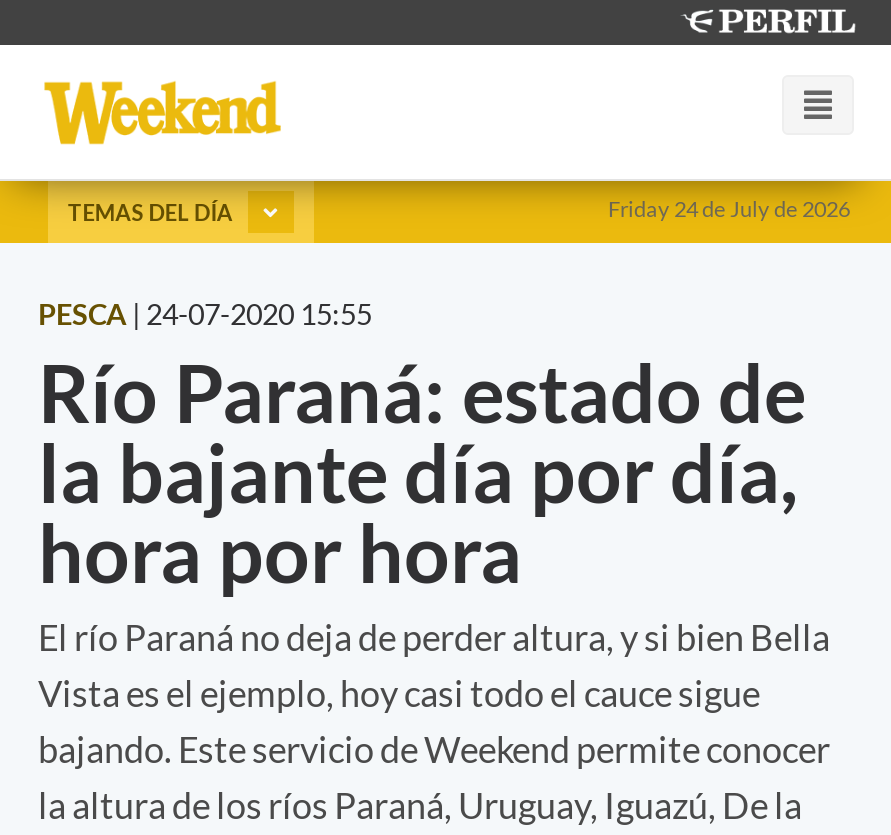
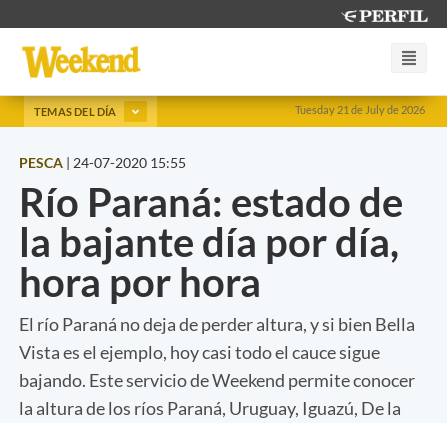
- Friday 24 de July de 2026
+ Tuesday 21 de July de 2026
